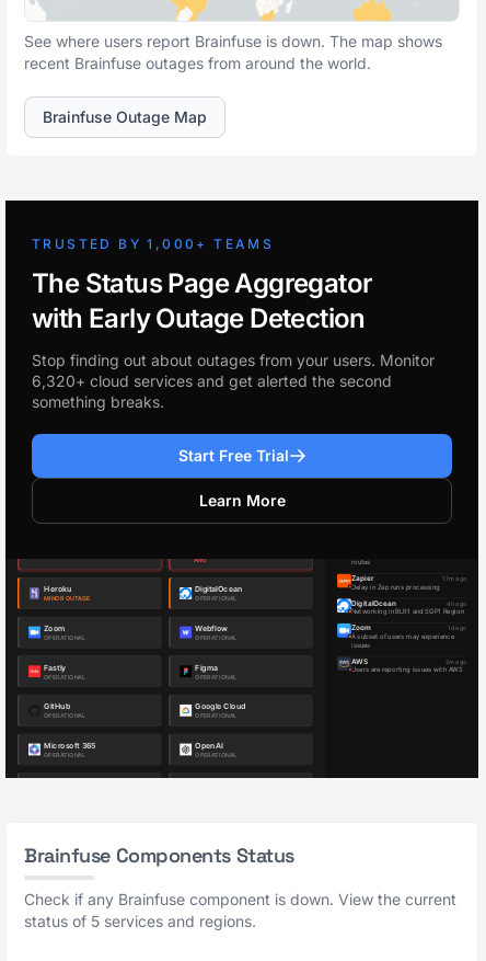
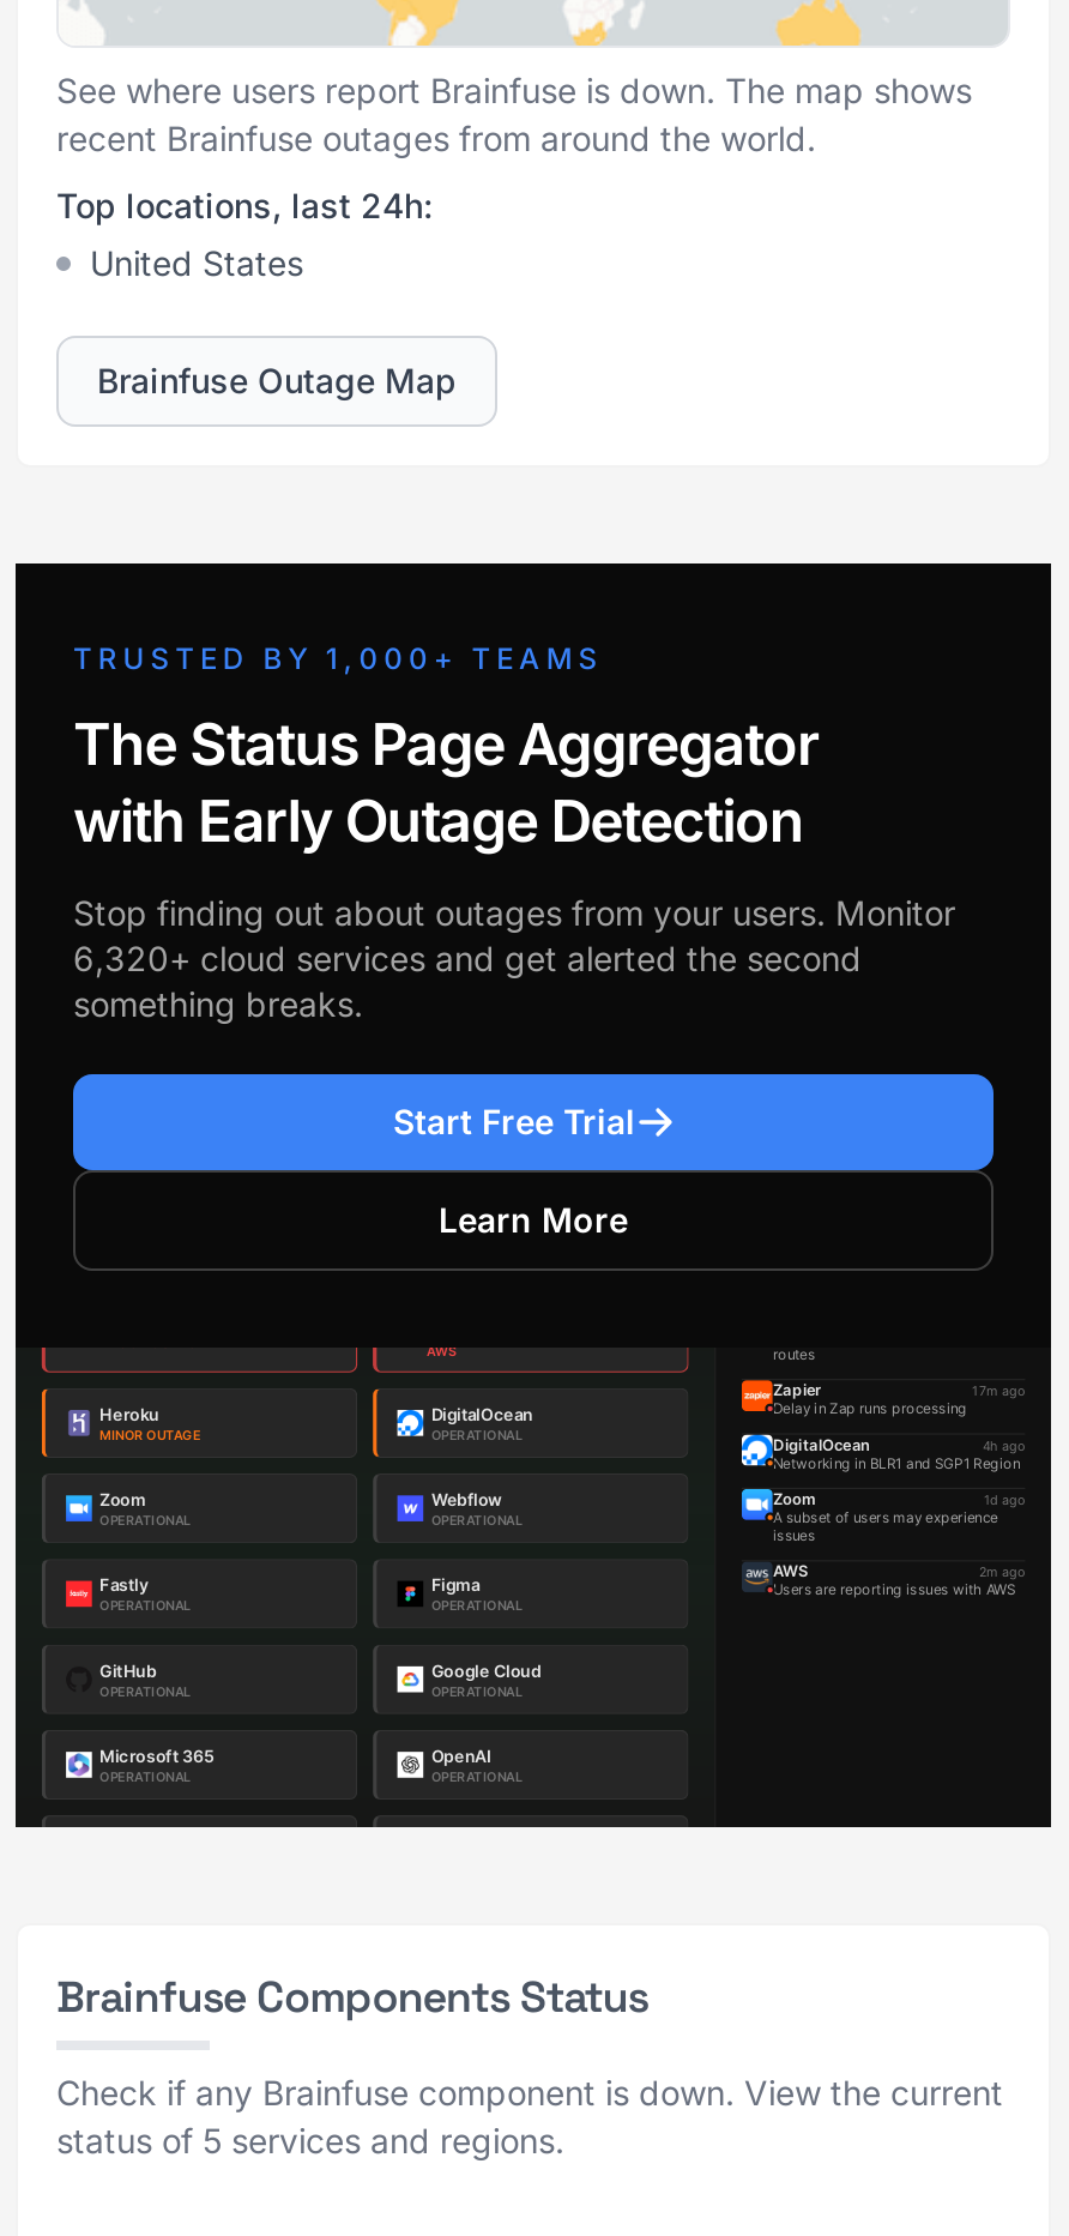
+ Top locations, last 24h:
+ United States
